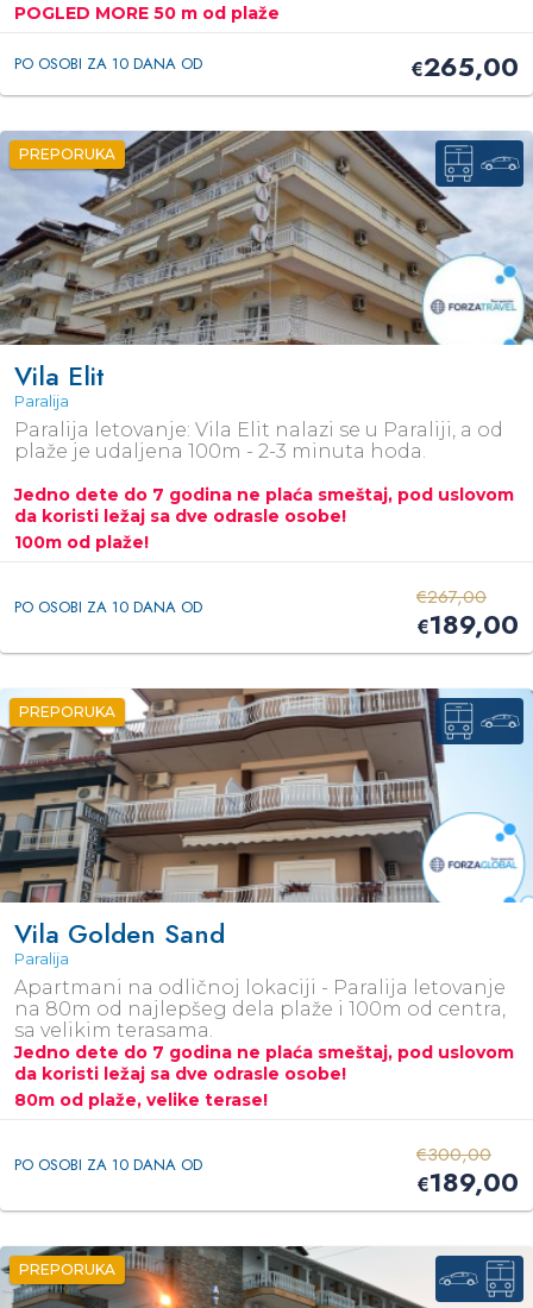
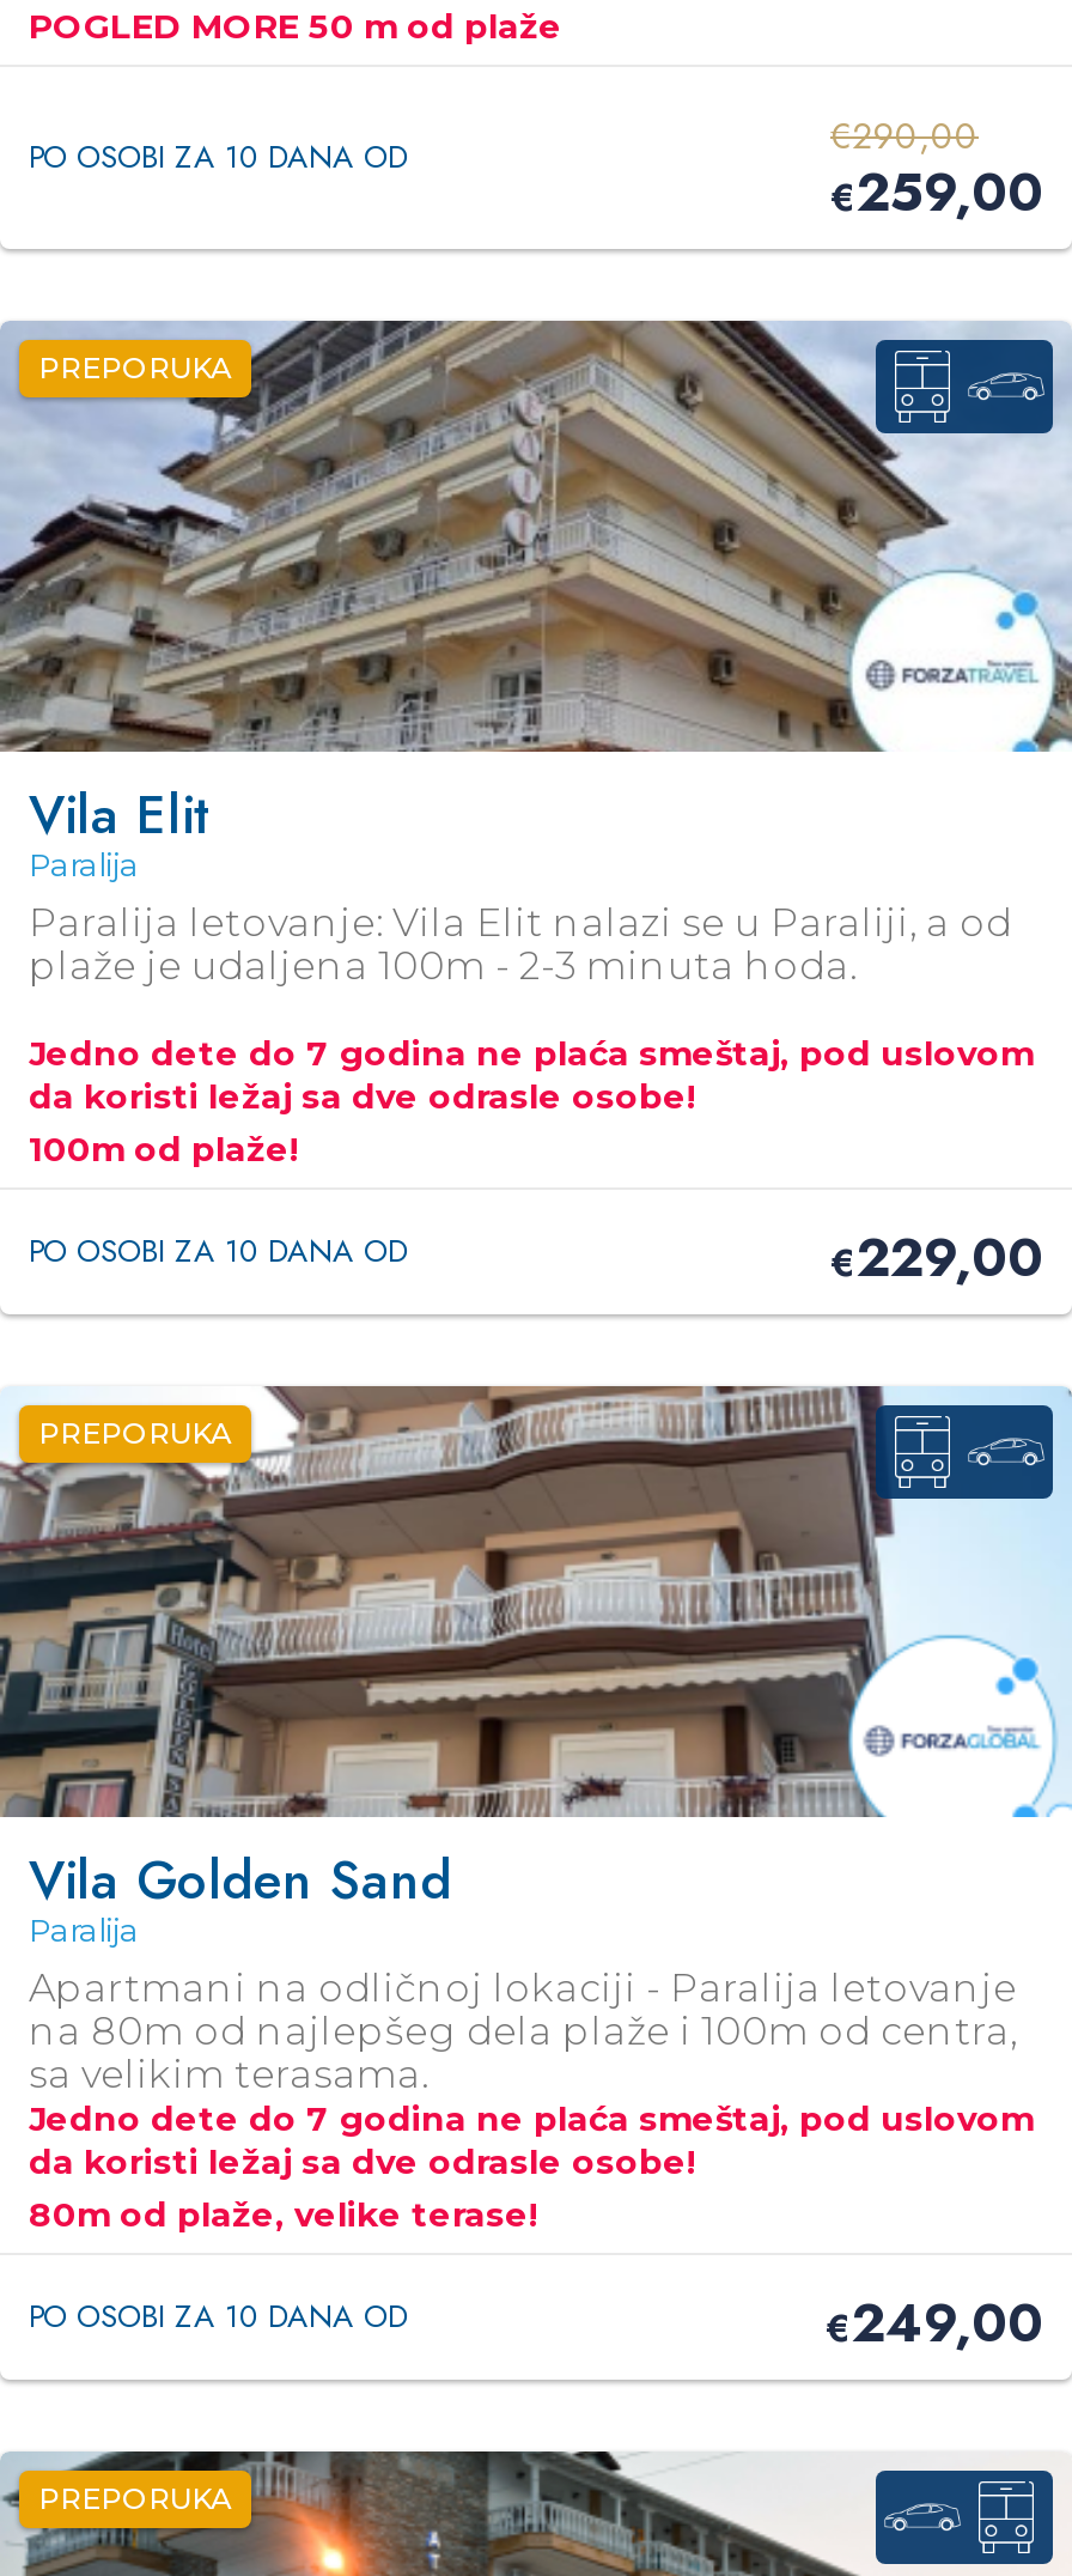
- €265,00
+ €290,00
+ €259,00

moved down: [image] | PREPORUKA | Vila Elit | ... | da koristi ležaj sa dve odrasle osobe! | 100m od plaže!

- €267,00
- €189,00
+ €229,00

- €300,00
- €189,00
+ €249,00
